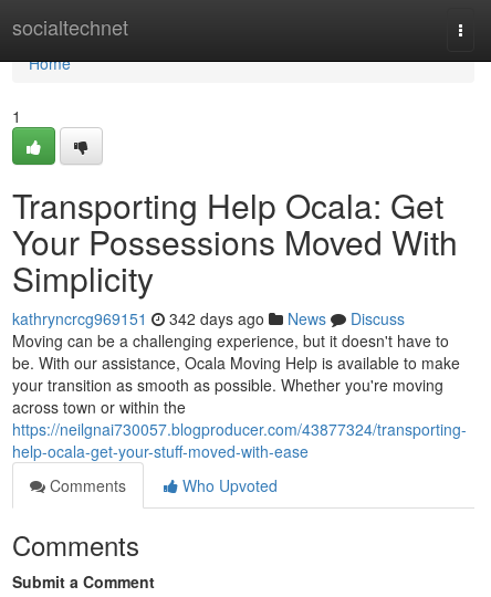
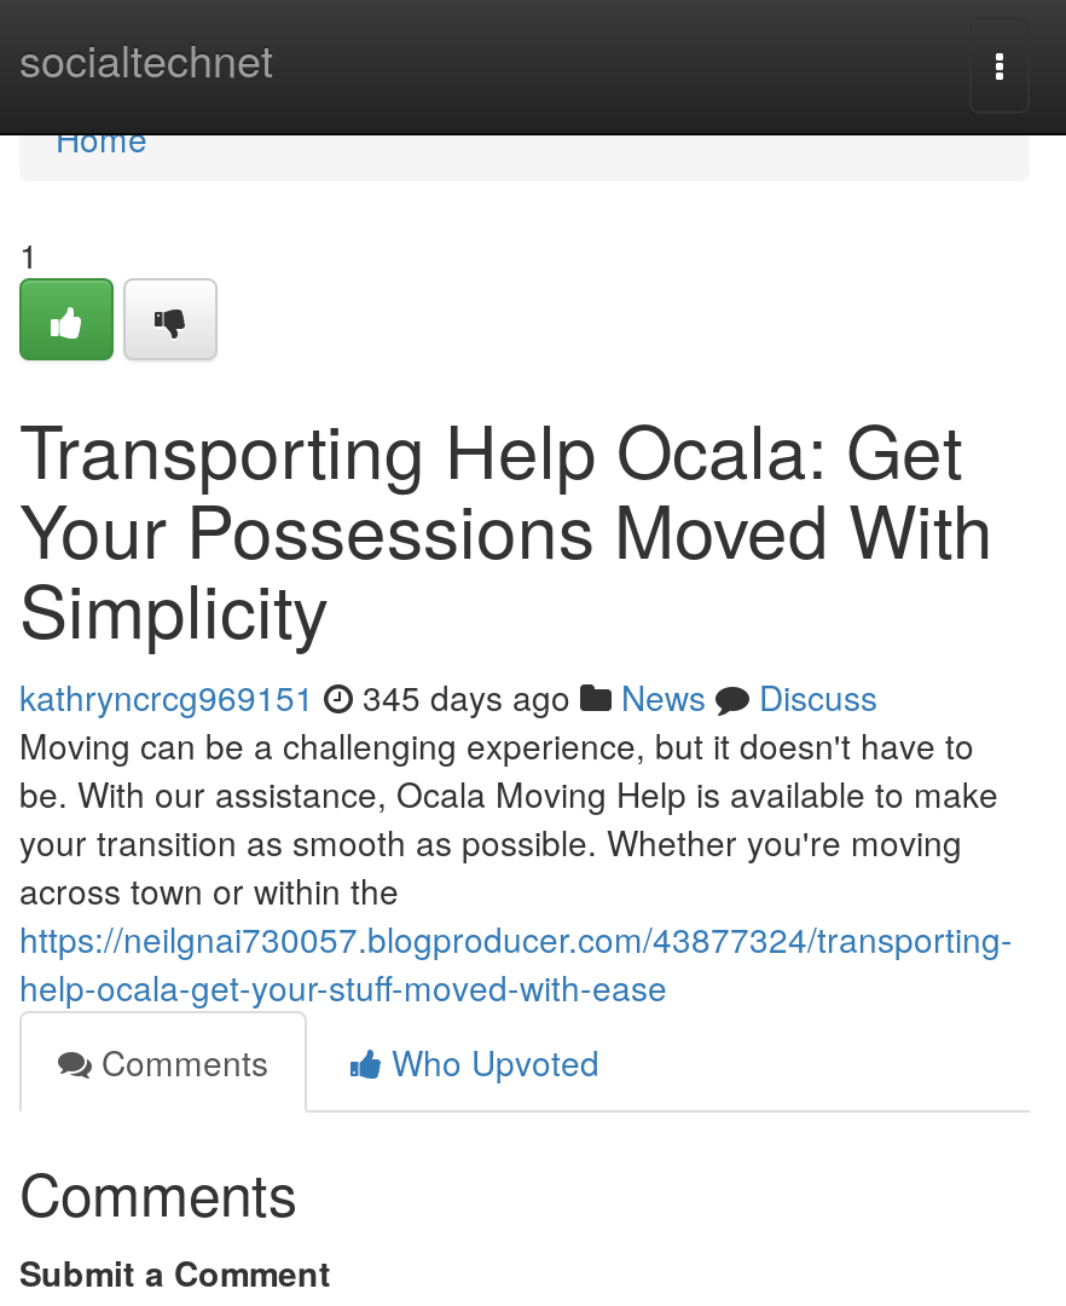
- kathryncrcg969151 342 days ago News Discuss
+ kathryncrcg969151 345 days ago News Discuss
